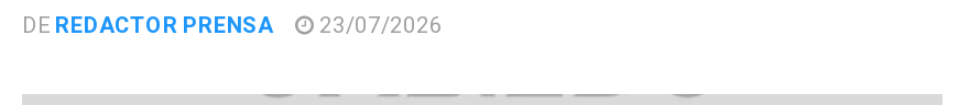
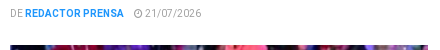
- DE REDACTOR PRENSA 23/07/2026
+ DE REDACTOR PRENSA 21/07/2026
